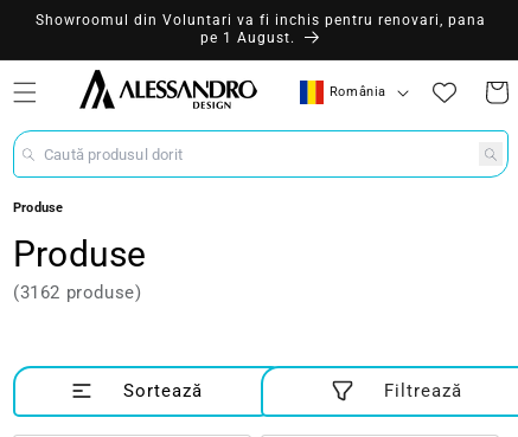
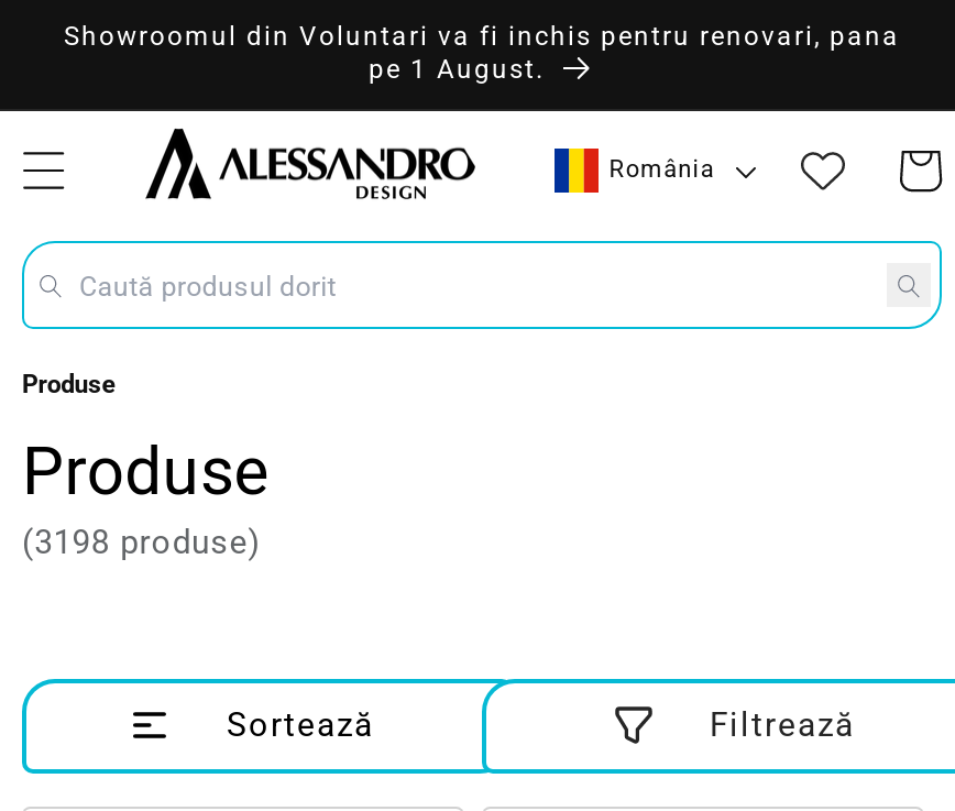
- (3162 produse)
+ (3198 produse)
